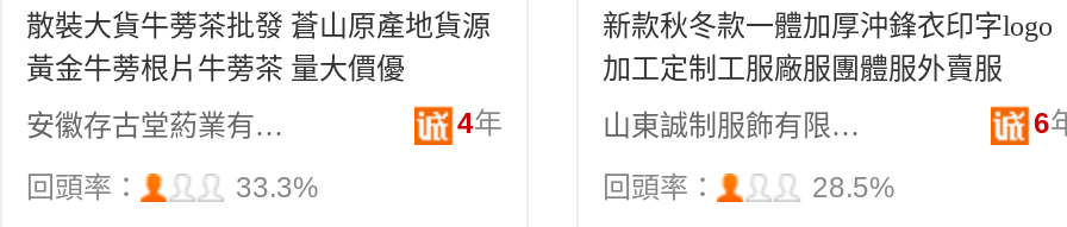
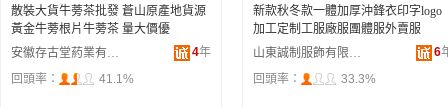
- 33.3%
+ 41.1%

- 28.5%
+ 33.3%
